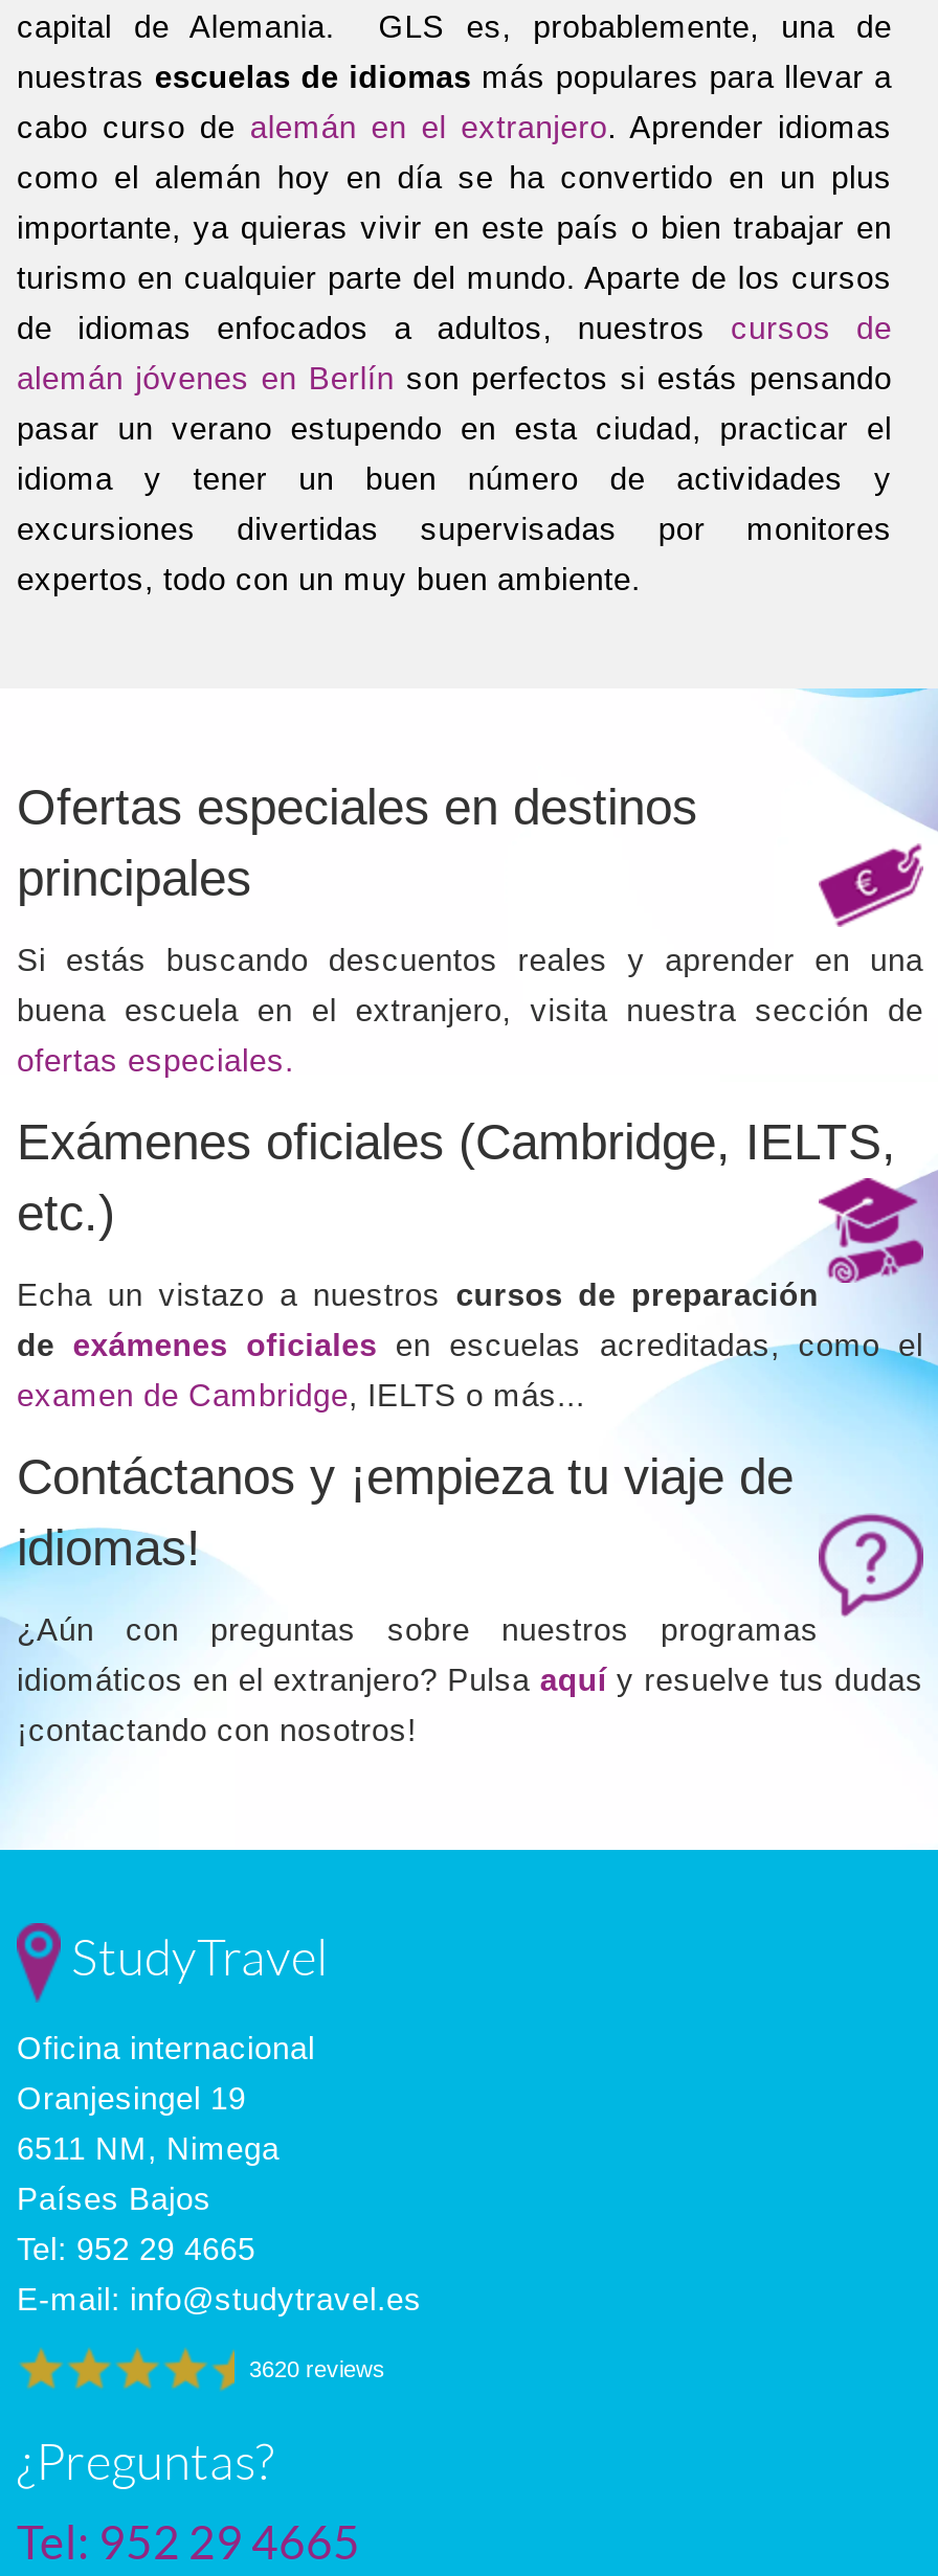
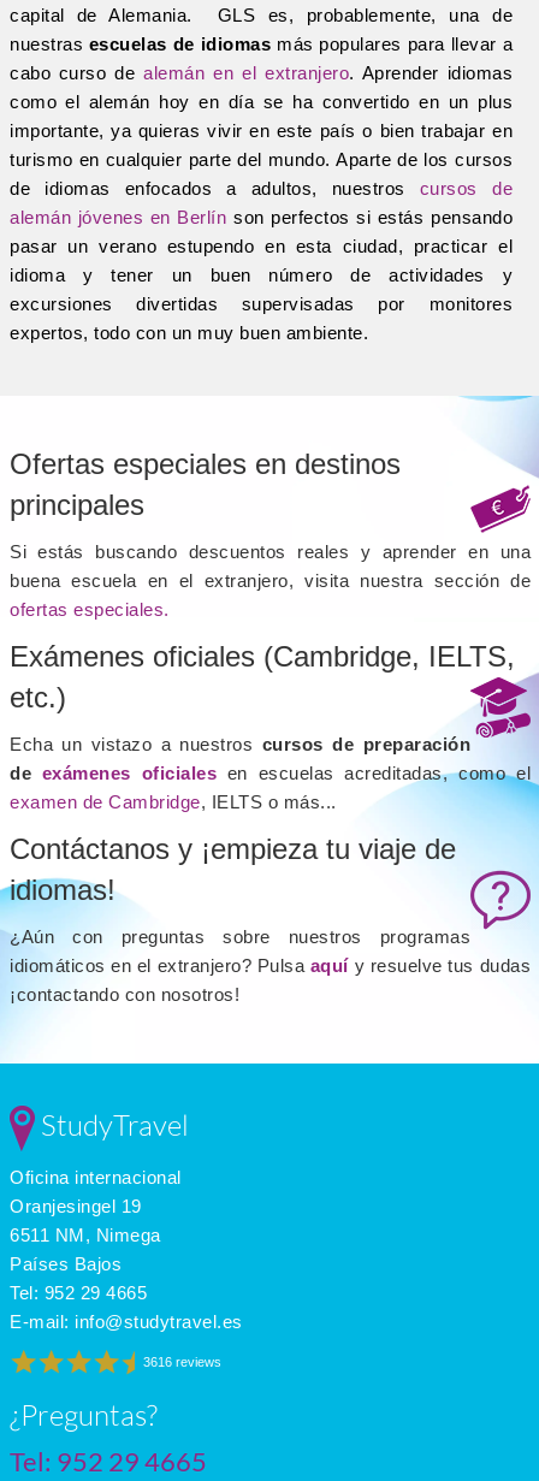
- 3620 reviews
+ 3616 reviews
